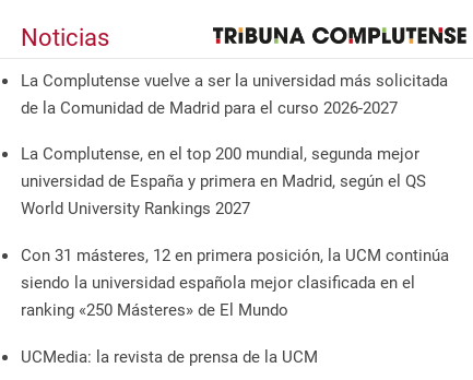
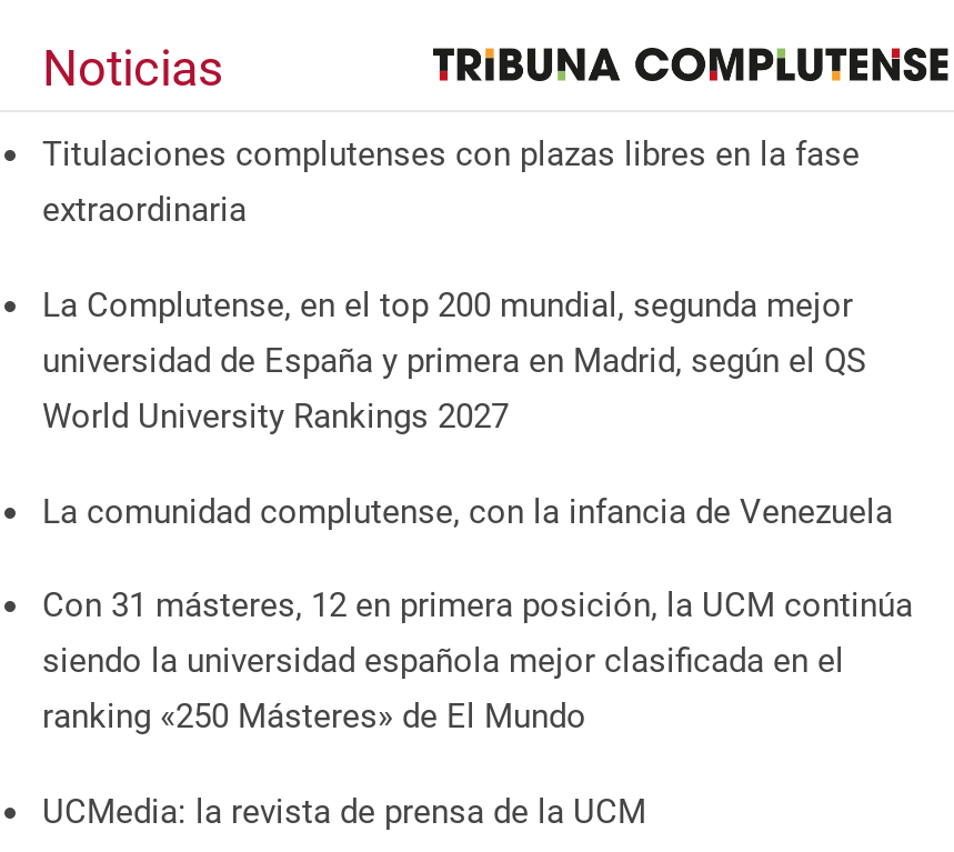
- La Complutense vuelve a ser la universidad más solicitada
- de la Comunidad de Madrid para el curso 2026-2027
+ Titulaciones complutenses con plazas libres en la fase
+ extraordinaria

+ La comunidad complutense, con la infancia de Venezuela
